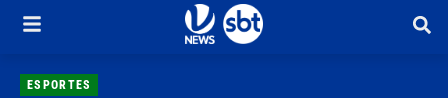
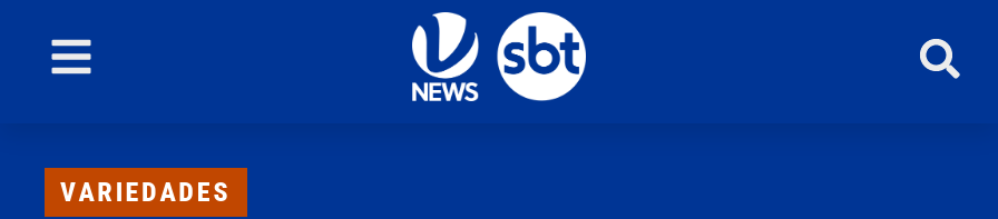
- ESPORTES
+ VARIEDADES
